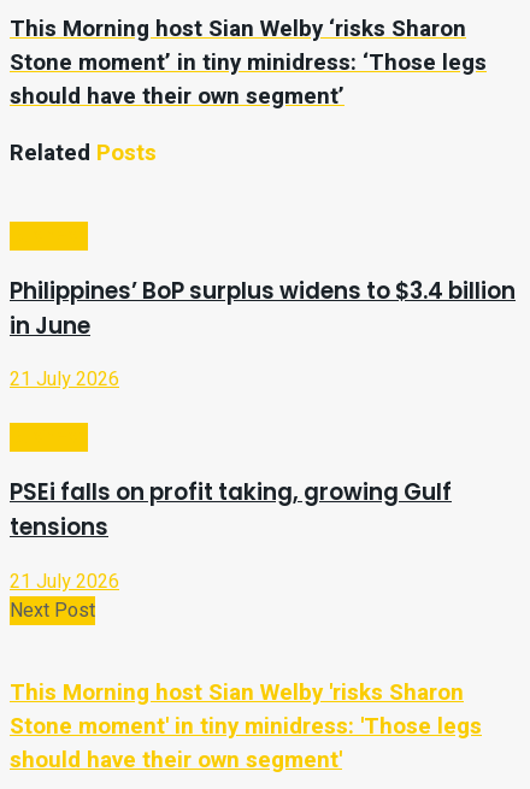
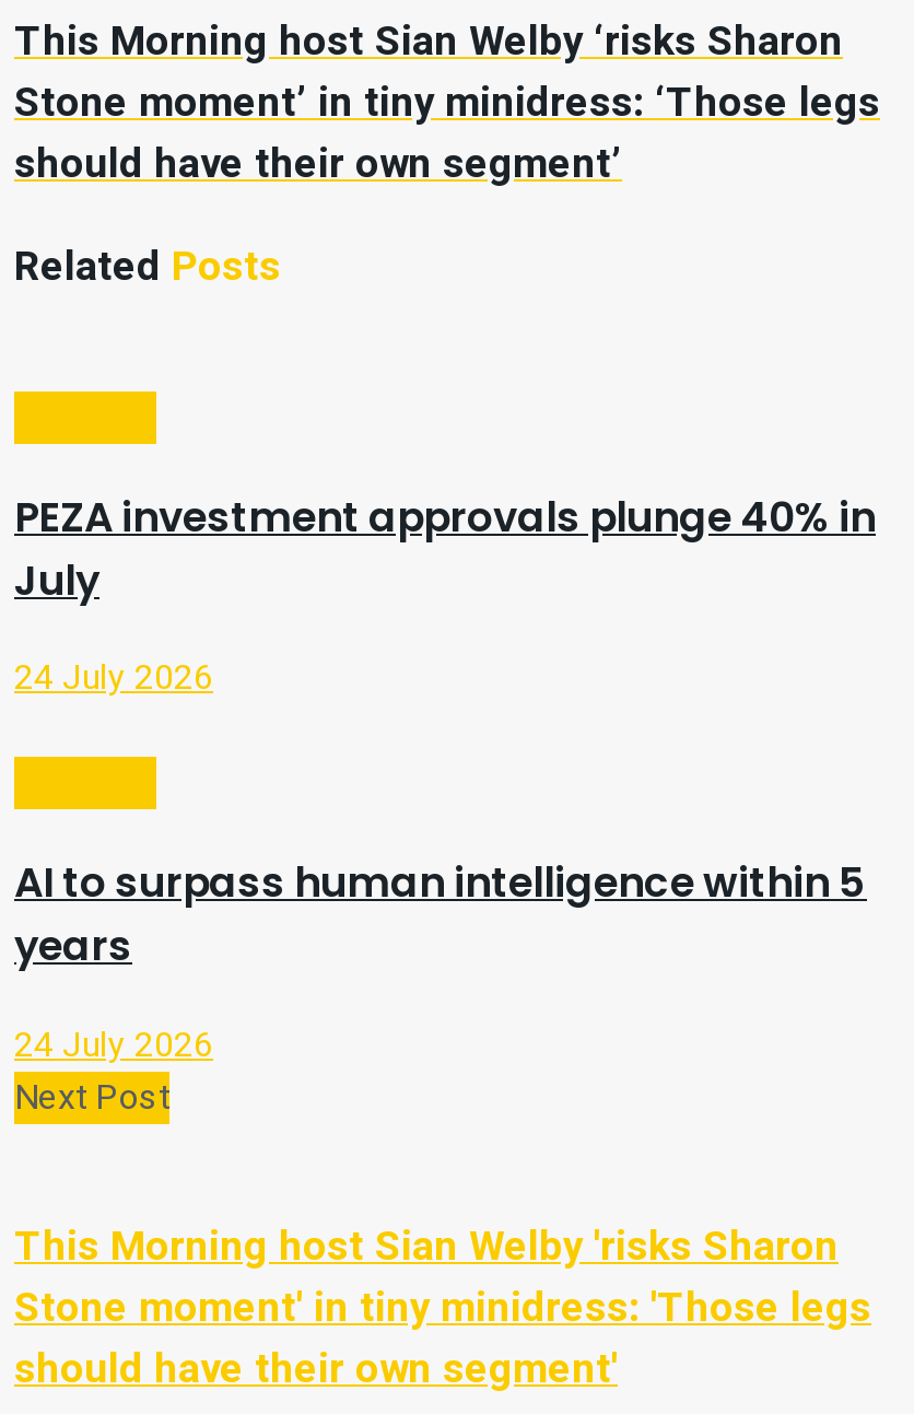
- Philippines’ BoP surplus widens to $3.4 billion
- in June
+ PEZA investment approvals plunge 40% in
+ July

- 21 July 2026
+ 24 July 2026

- PSEi falls on profit taking, growing Gulf
- tensions
+ AI to surpass human intelligence within 5
+ years

- 21 July 2026
+ 24 July 2026
